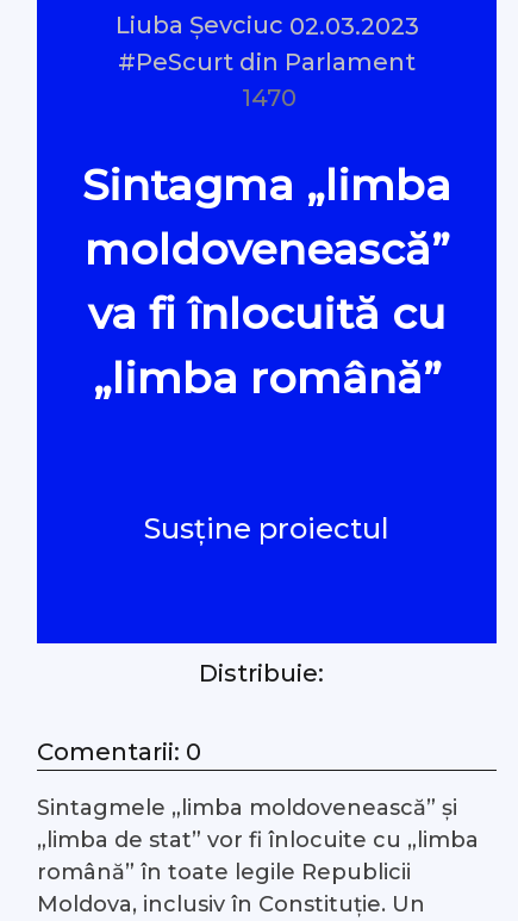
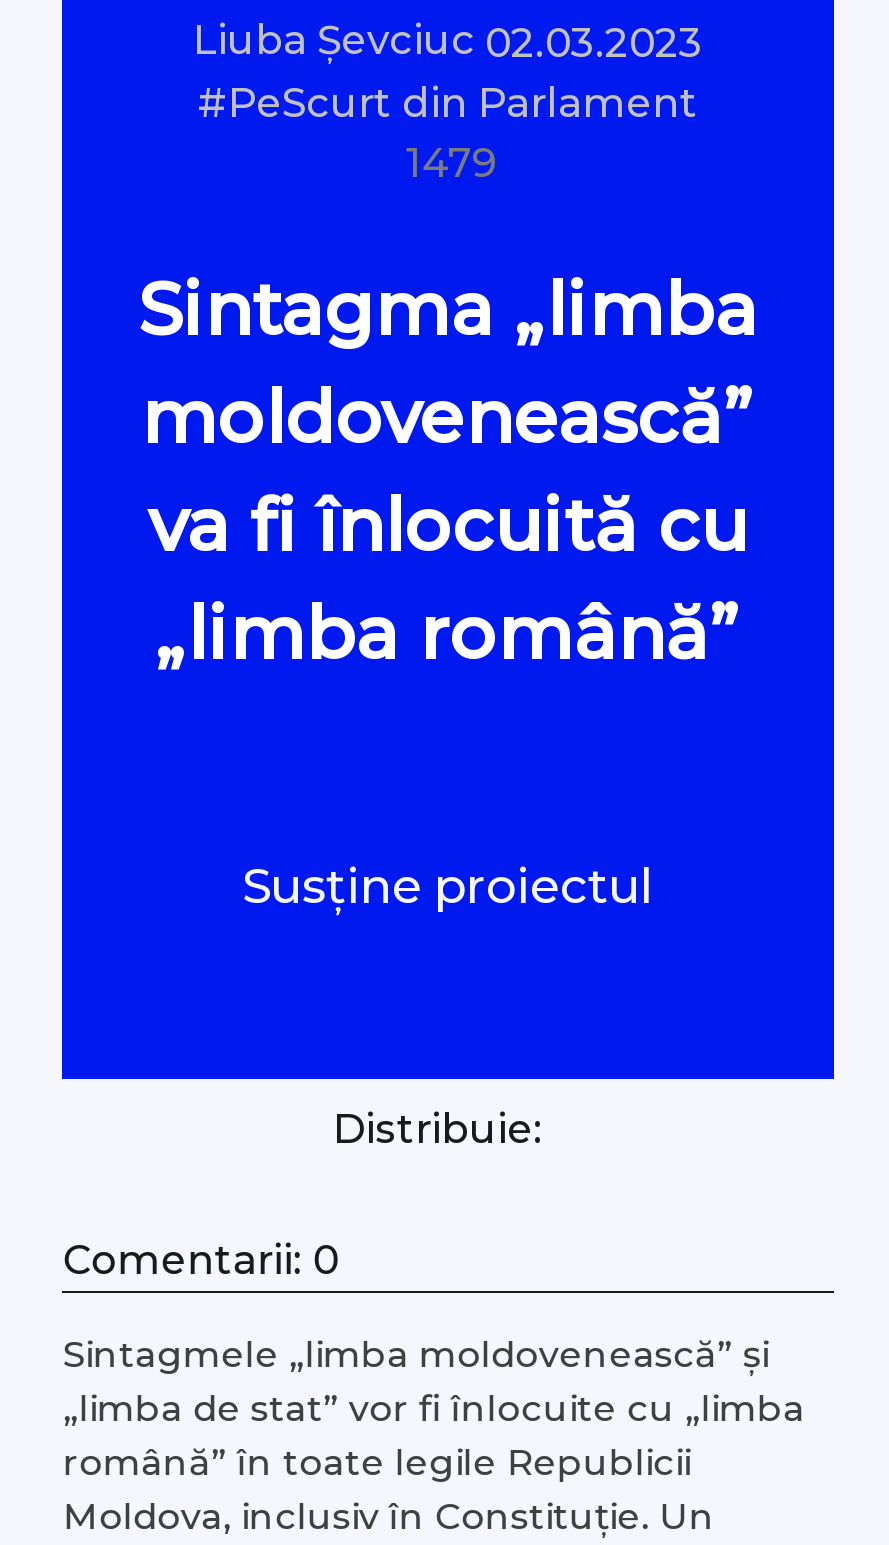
- 1470
+ 1479
